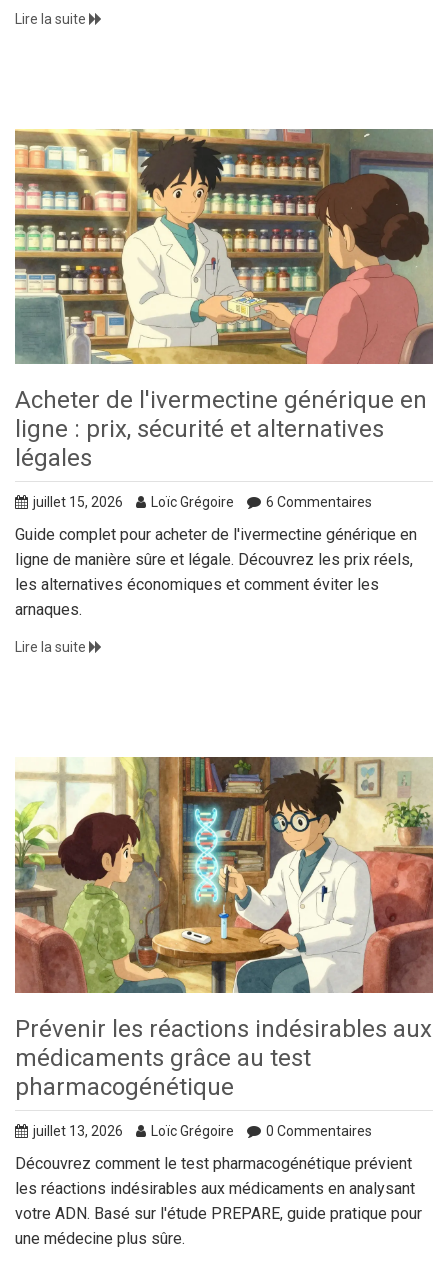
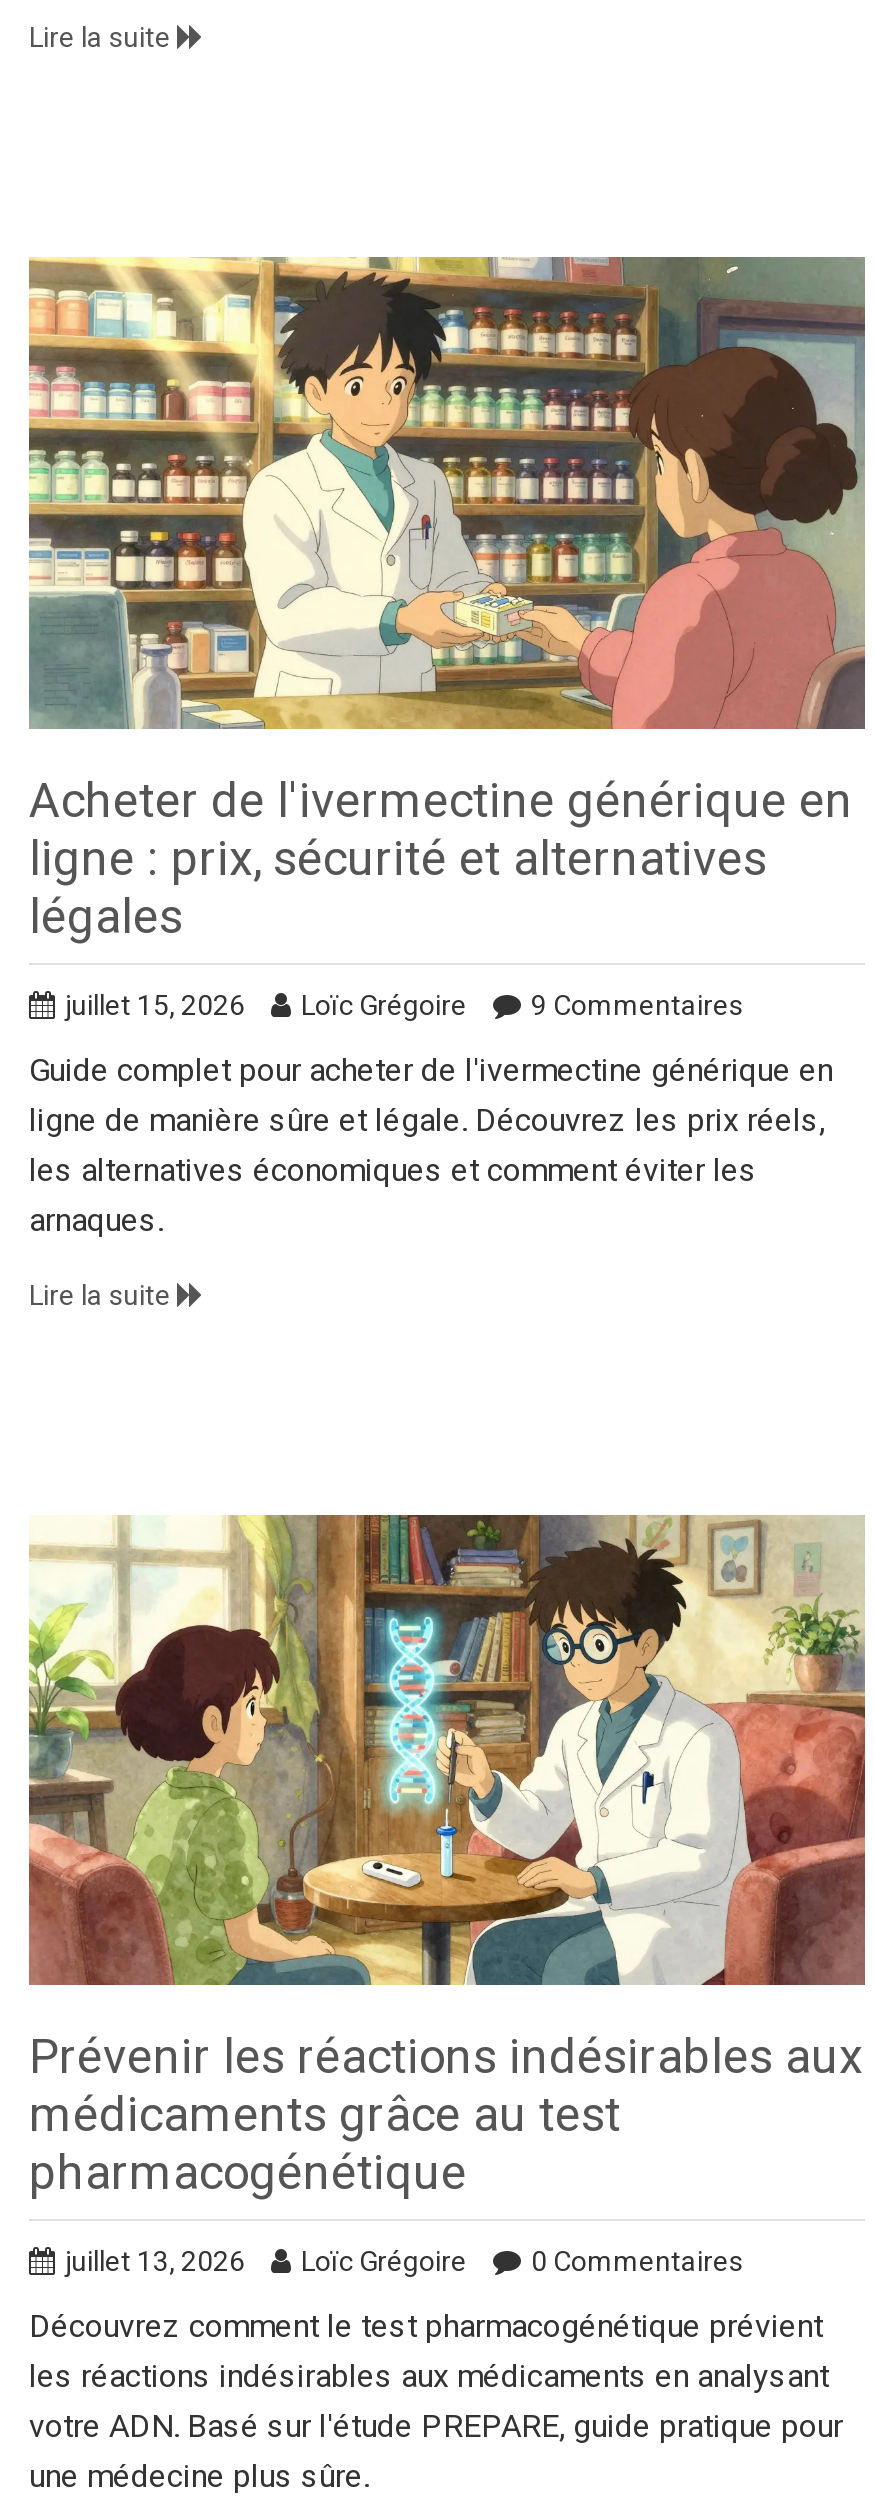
- 6 Commentaires
+ 9 Commentaires
